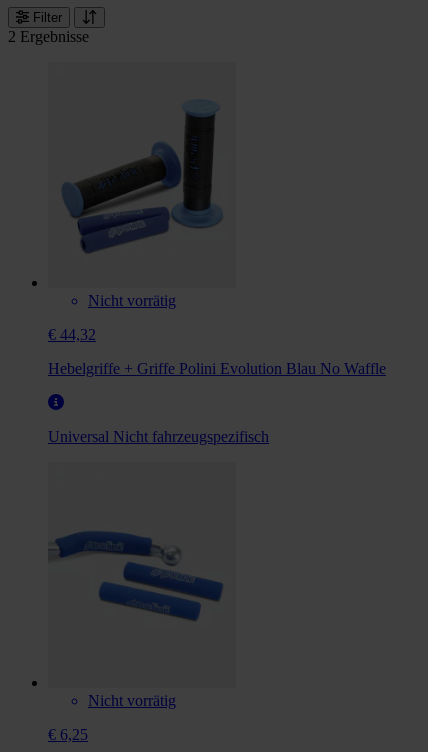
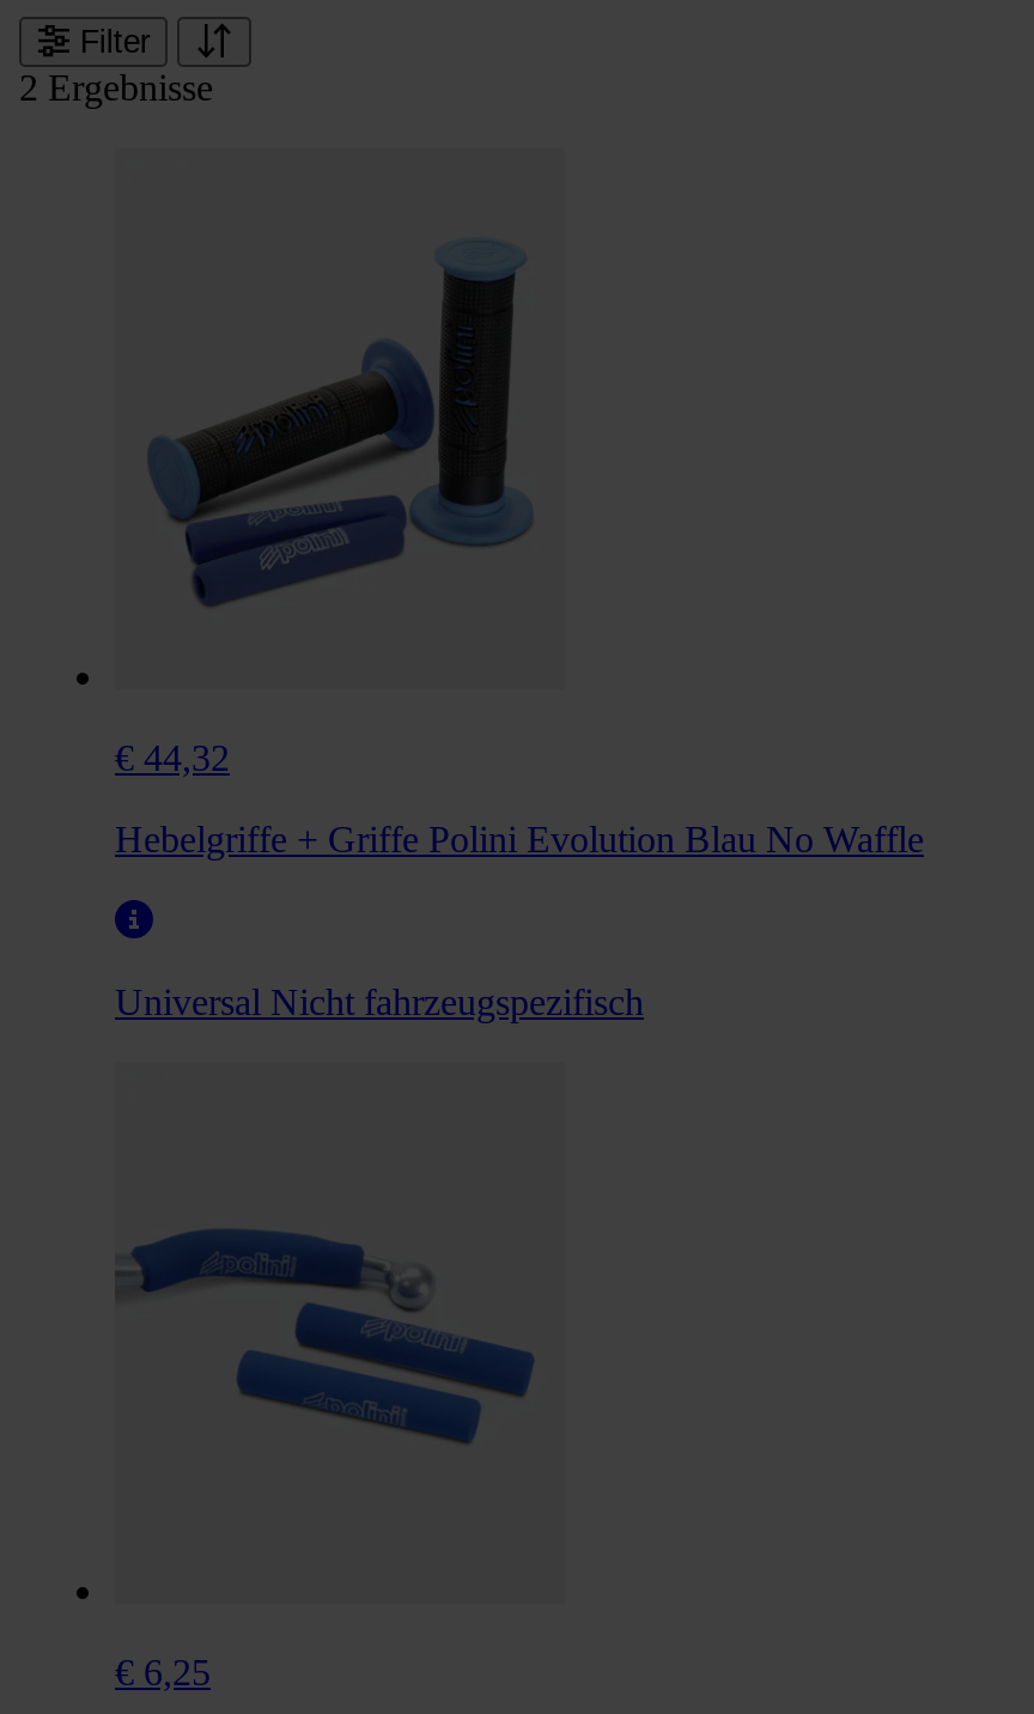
- Nicht vorrätig

- Nicht vorrätig
